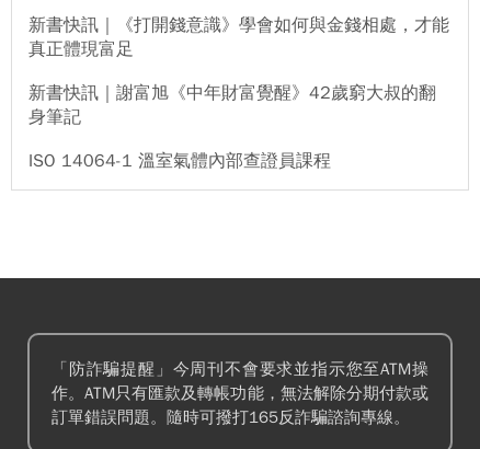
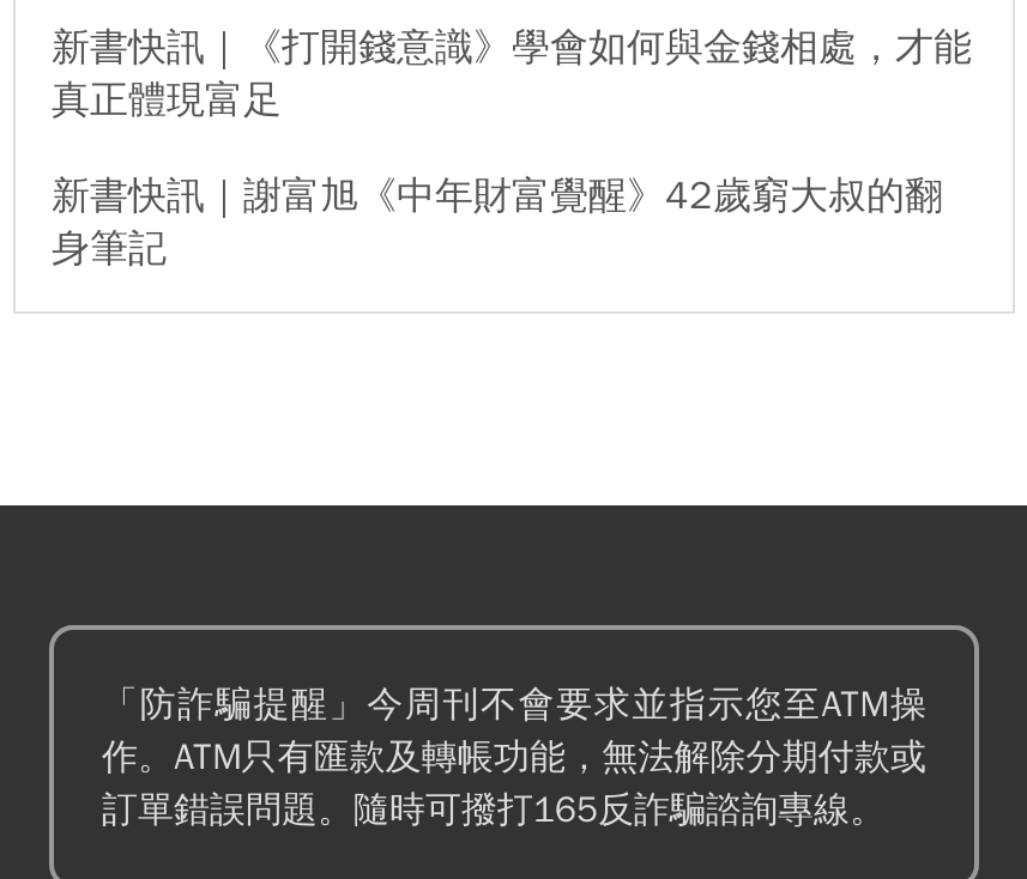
- ISO 14064-1 溫室氣體內部查證員課程
